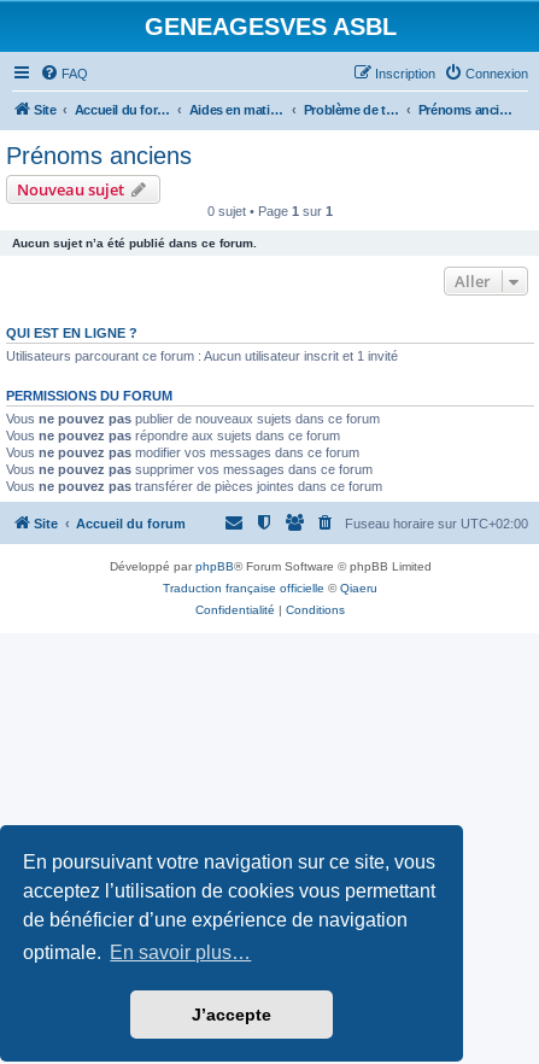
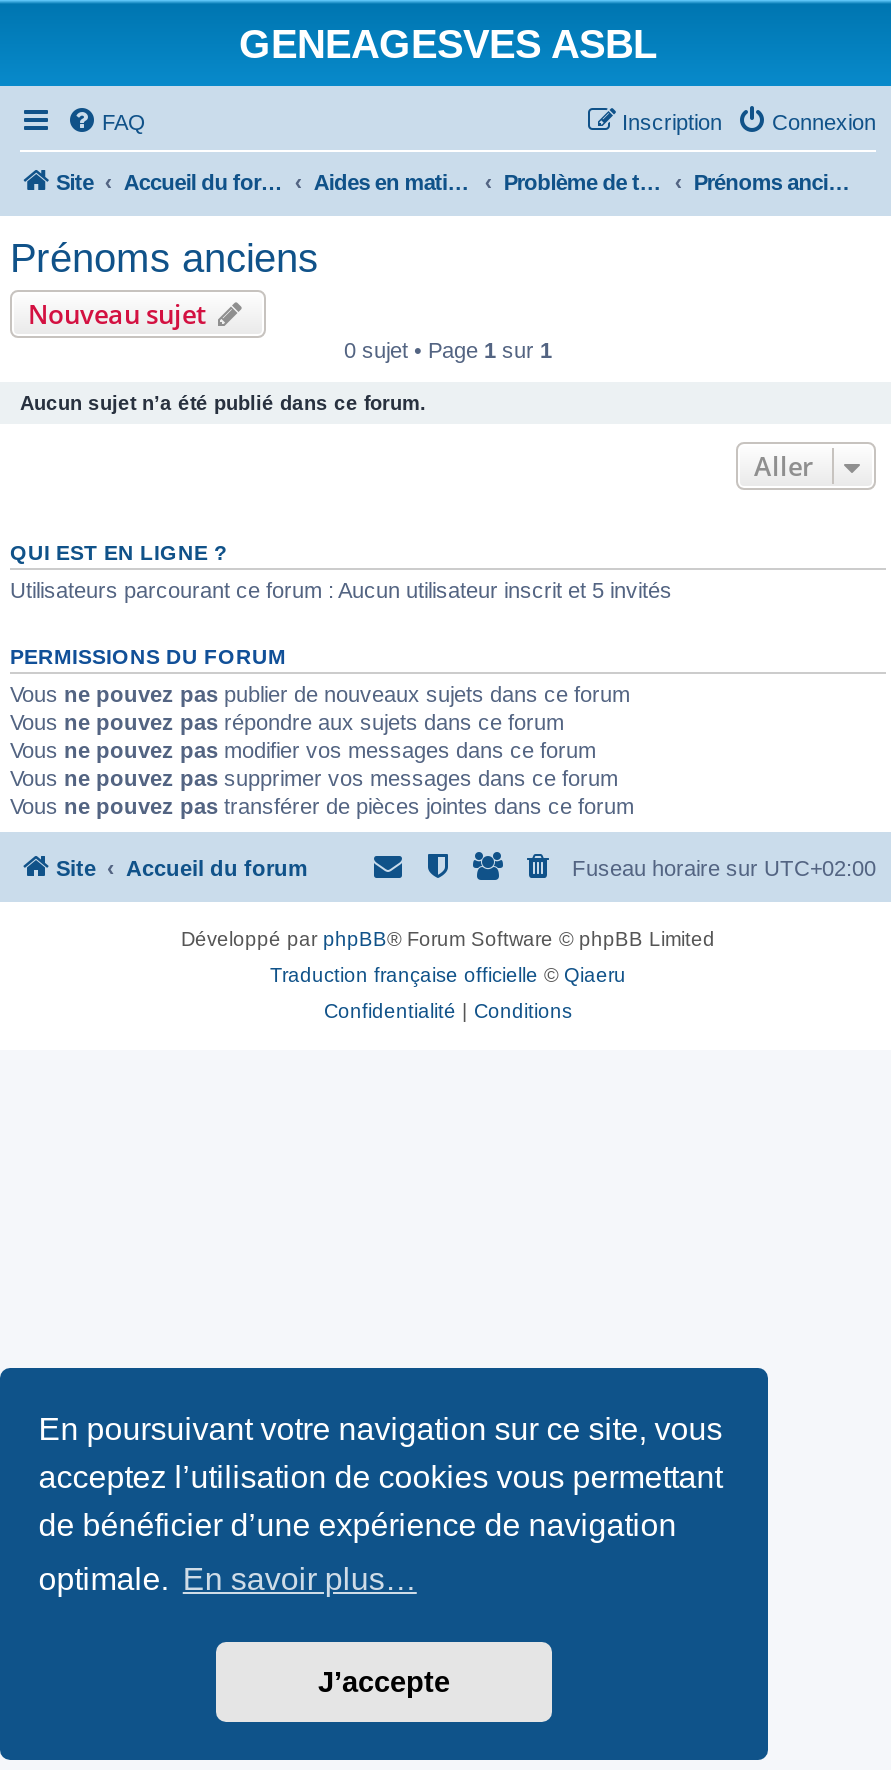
- Utilisateurs parcourant ce forum : Aucun utilisateur inscrit et 1 invité
+ Utilisateurs parcourant ce forum : Aucun utilisateur inscrit et 5 invités
